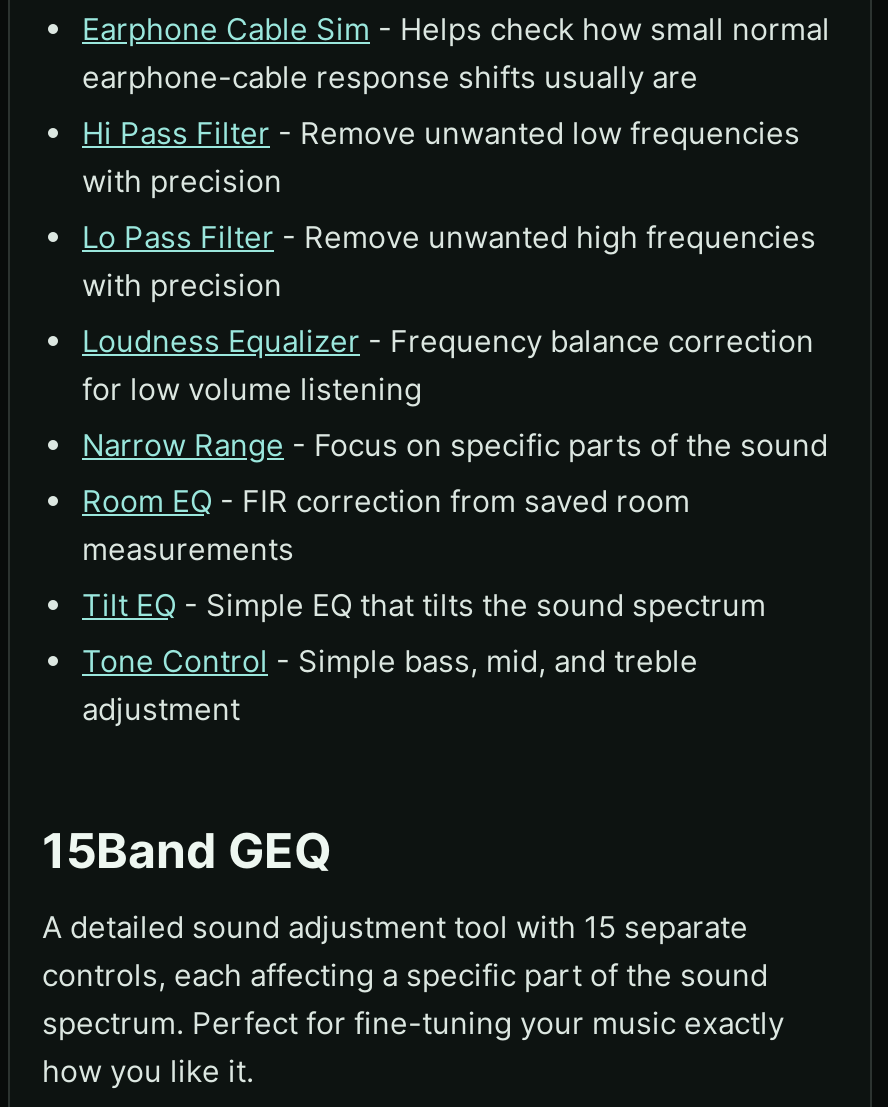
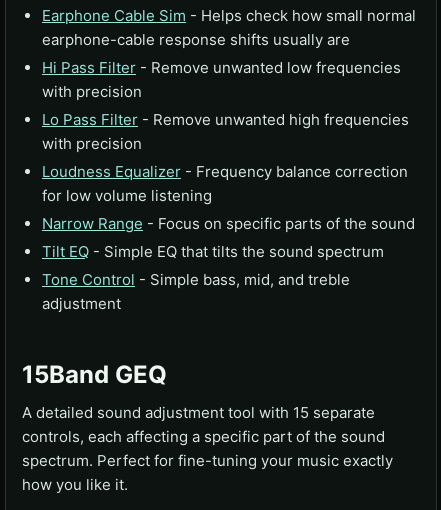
- Room EQ - FIR correction from saved room
- measurements
